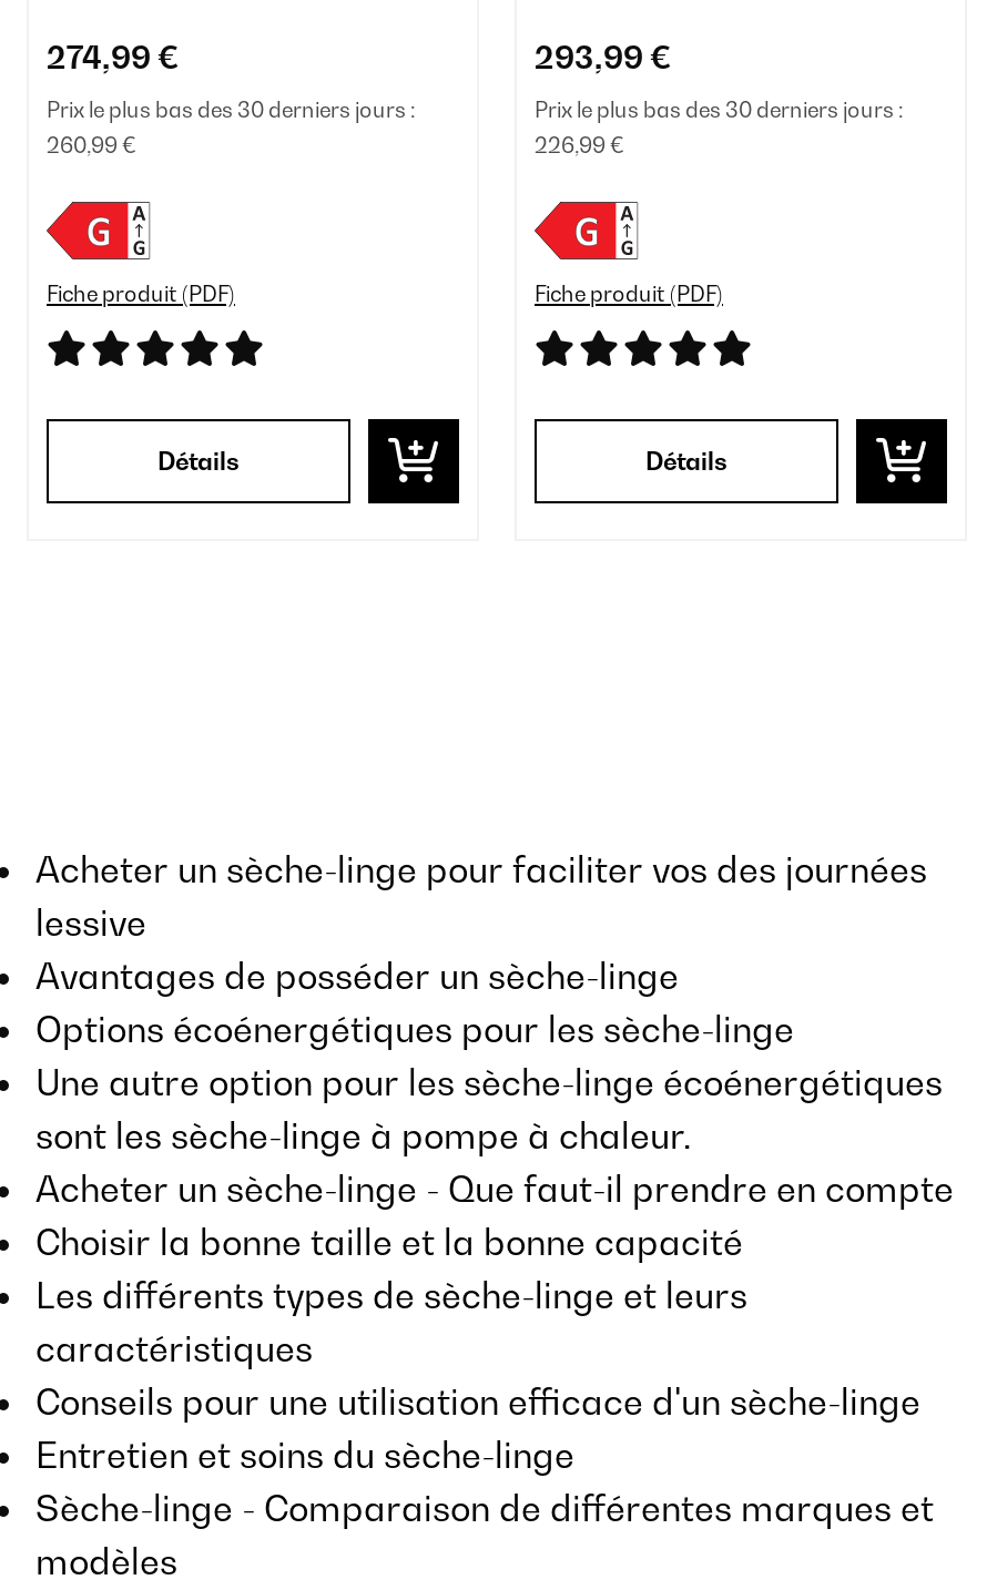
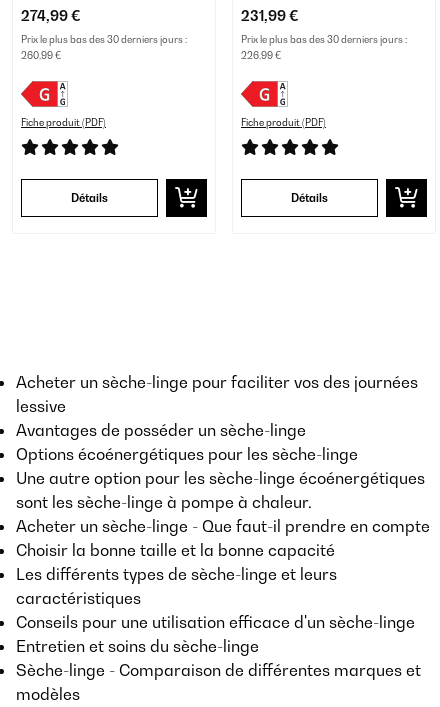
- 293,99 €
+ 231,99 €
